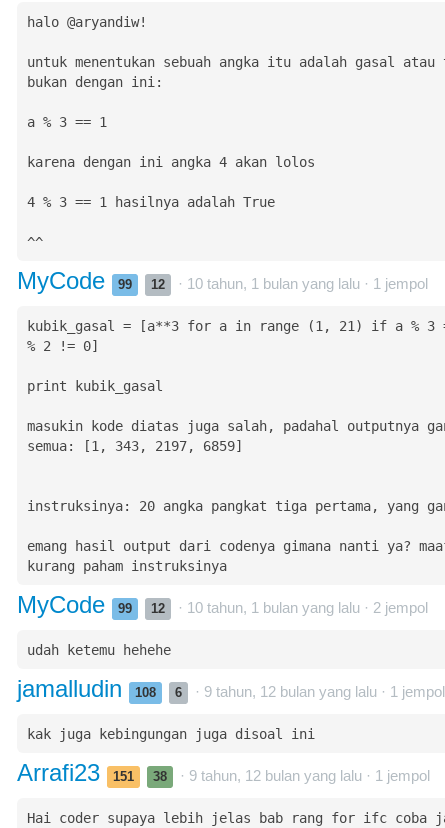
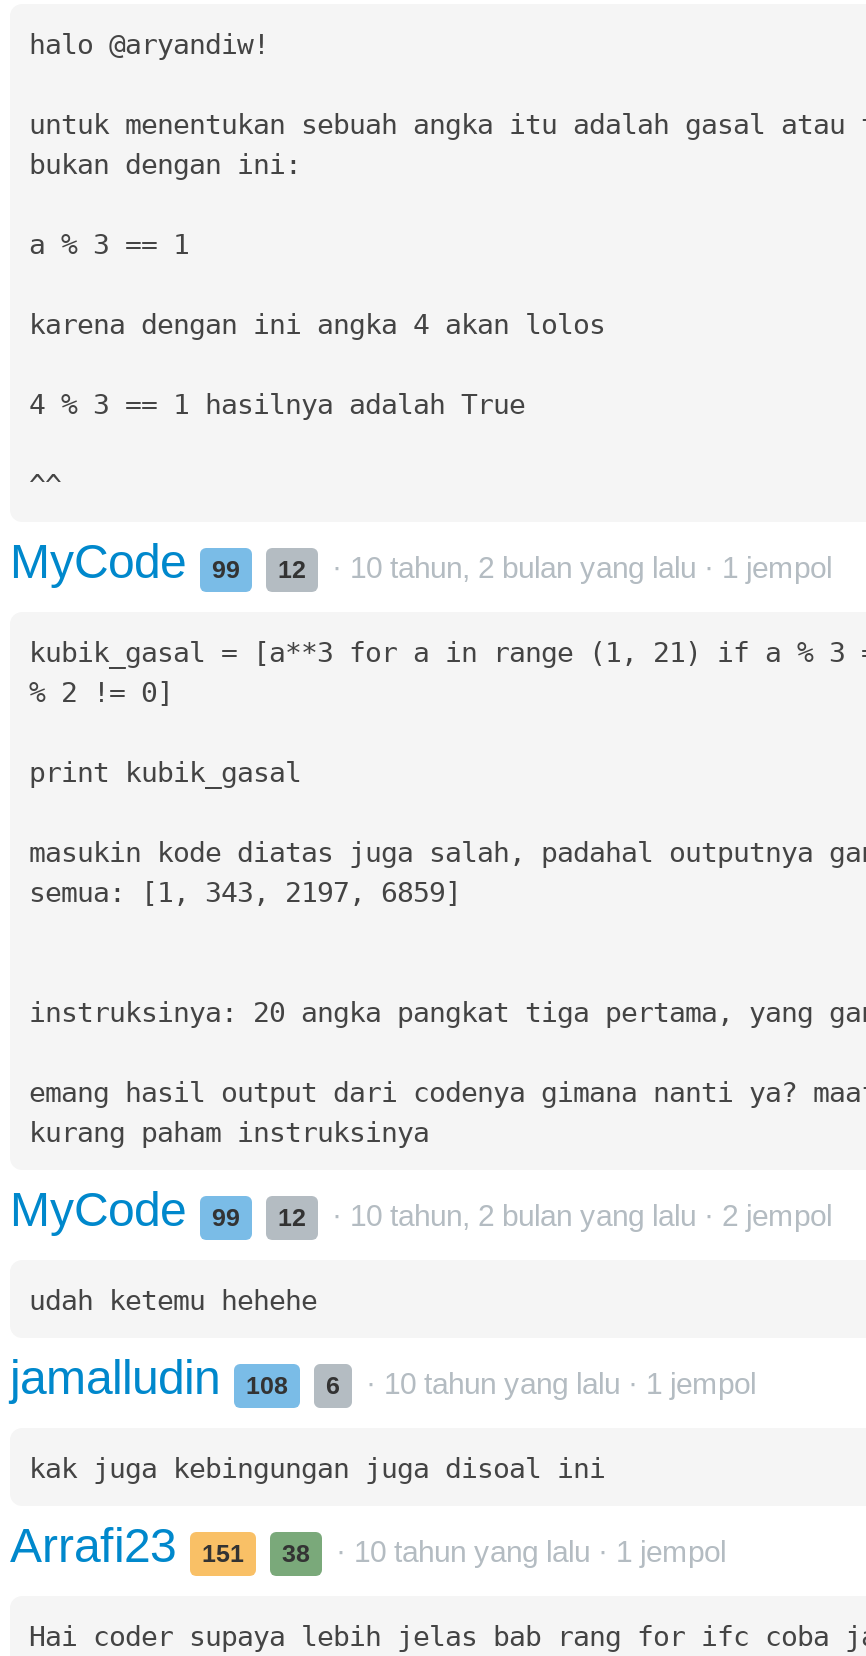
- · 10 tahun, 1 bulan yang lalu · 1 jempol
+ · 10 tahun, 2 bulan yang lalu · 1 jempol

- · 10 tahun, 1 bulan yang lalu · 2 jempol
+ · 10 tahun, 2 bulan yang lalu · 2 jempol

- · 9 tahun, 12 bulan yang lalu · 1 jempol
+ · 10 tahun yang lalu · 1 jempol

- · 9 tahun, 12 bulan yang lalu · 1 jempol
+ · 10 tahun yang lalu · 1 jempol
